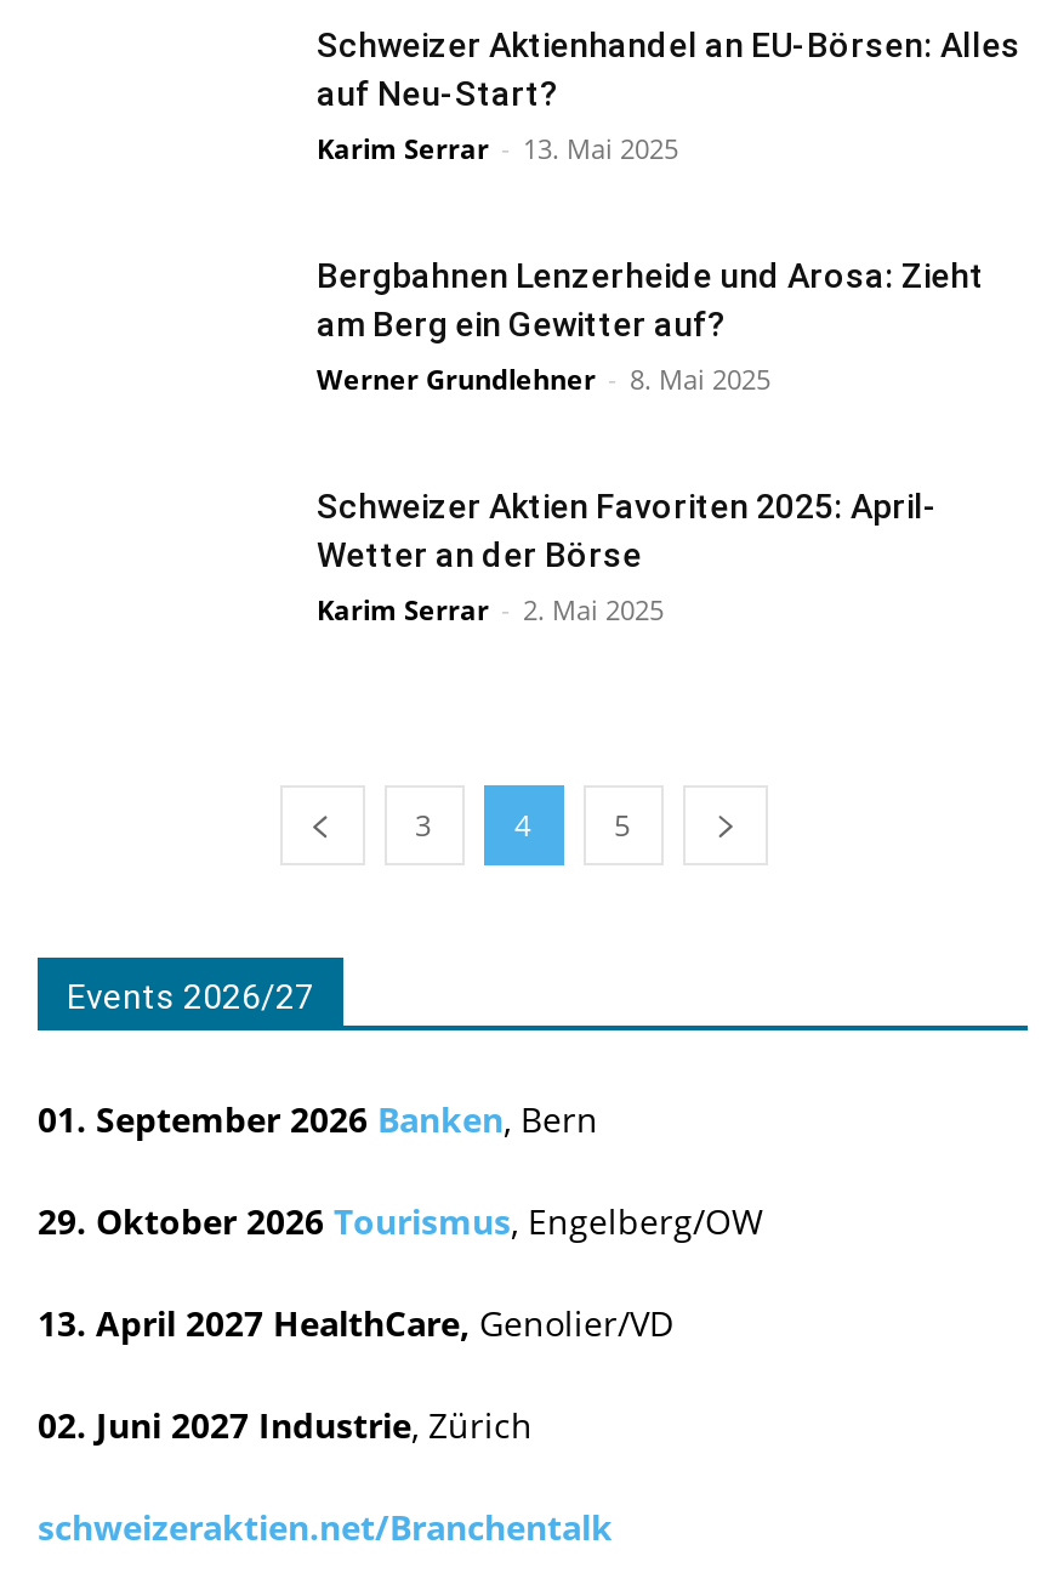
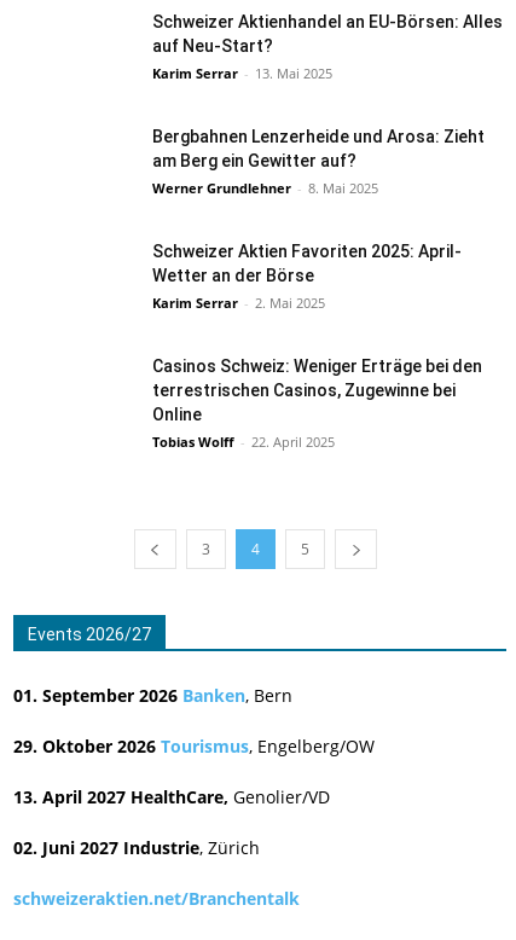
+ Casinos Schweiz: Weniger Erträge bei den
+ terrestrischen Casinos, Zugewinne bei
+ Online
+ Tobias Wolff - 22. April 2025
